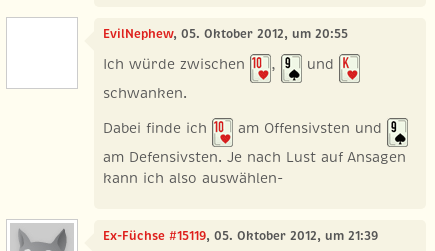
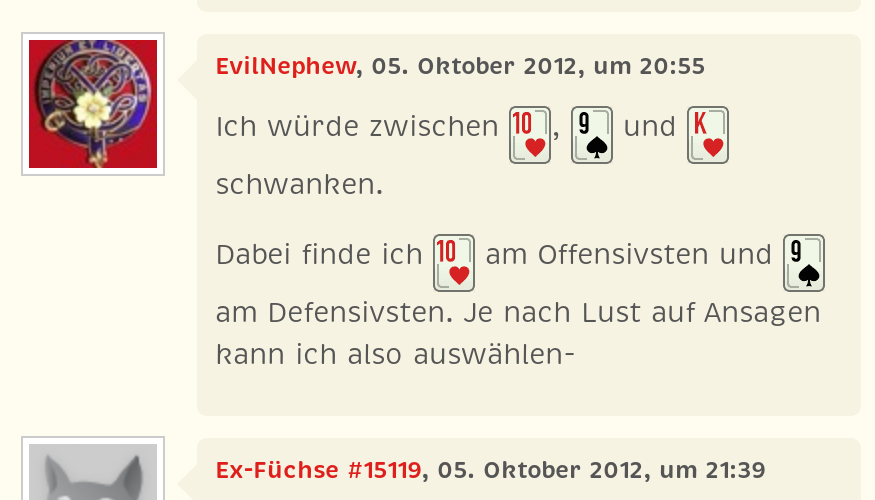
+ [image]
